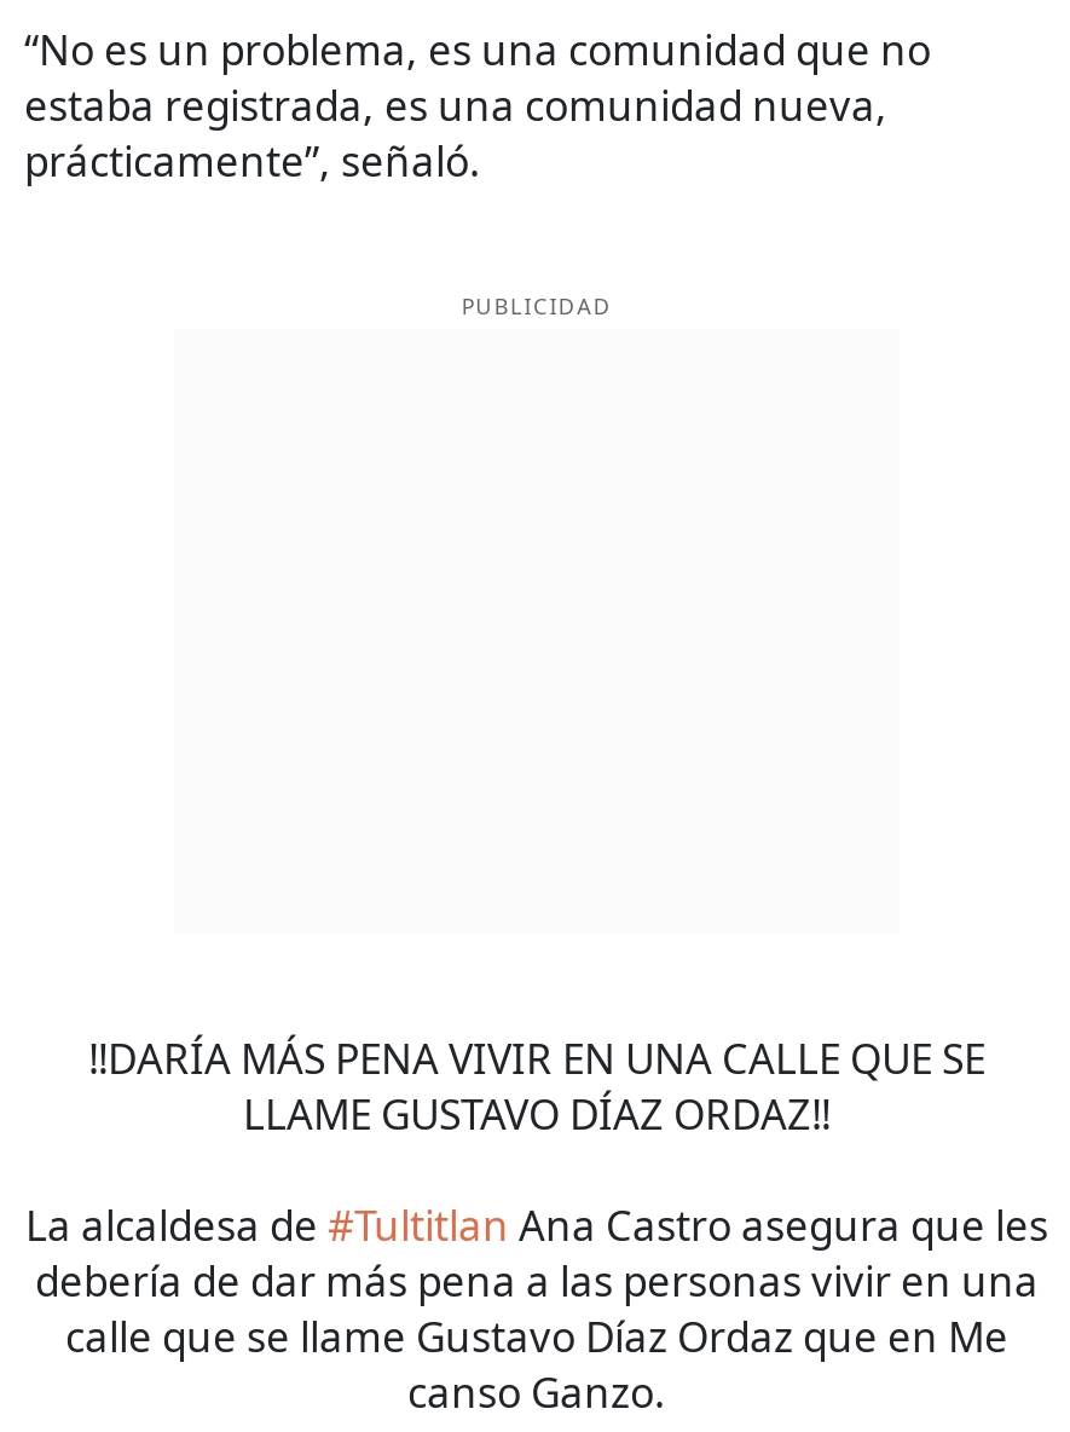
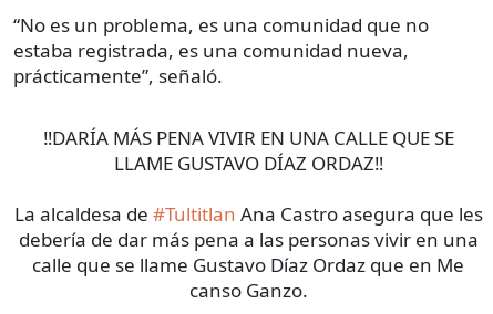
- PUBLICIDAD
